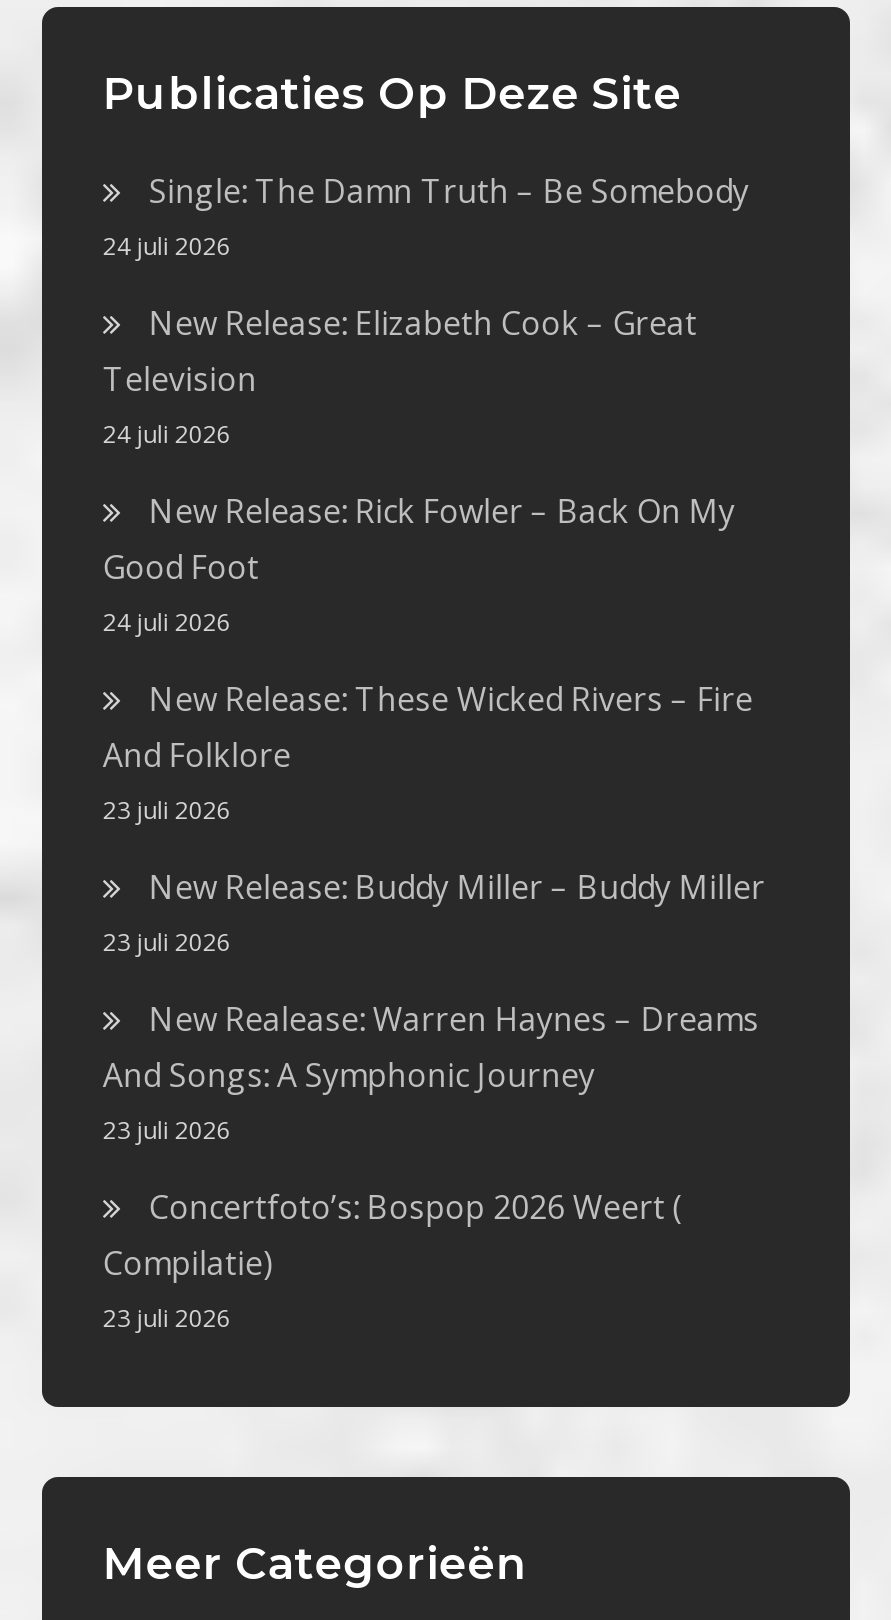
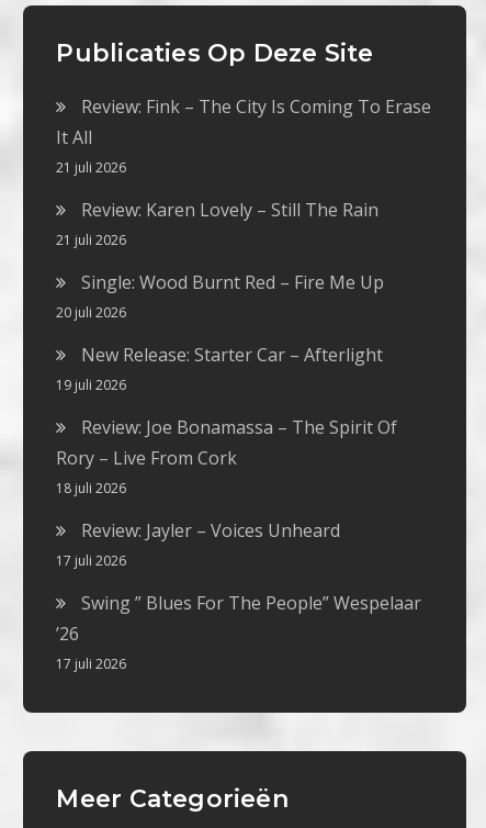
- Single: The Damn Truth – Be Somebody
- 24 juli 2026
+ Review: Fink – The City Is Coming To Erase
+ It All
+ 21 juli 2026

- New Release: Elizabeth Cook – Great
- Television
- 24 juli 2026
+ Review: Karen Lovely – Still The Rain
+ 21 juli 2026

- New Release: Rick Fowler – Back On My
- Good Foot
- 24 juli 2026
+ Single: Wood Burnt Red – Fire Me Up
+ 20 juli 2026

- New Release: These Wicked Rivers – Fire
- And Folklore
- 23 juli 2026
+ New Release: Starter Car – Afterlight
+ 19 juli 2026

- New Release: Buddy Miller – Buddy Miller
- 23 juli 2026
+ Review: Joe Bonamassa – The Spirit Of
+ Rory – Live From Cork
+ 18 juli 2026

- New Realease: Warren Haynes – Dreams
- And Songs: A Symphonic Journey
- 23 juli 2026
+ Review: Jayler – Voices Unheard
+ 17 juli 2026

- Concertfoto’s: Bospop 2026 Weert (
- Compilatie)
- 23 juli 2026
+ Swing ” Blues For The People” Wespelaar
+ ’26
+ 17 juli 2026
